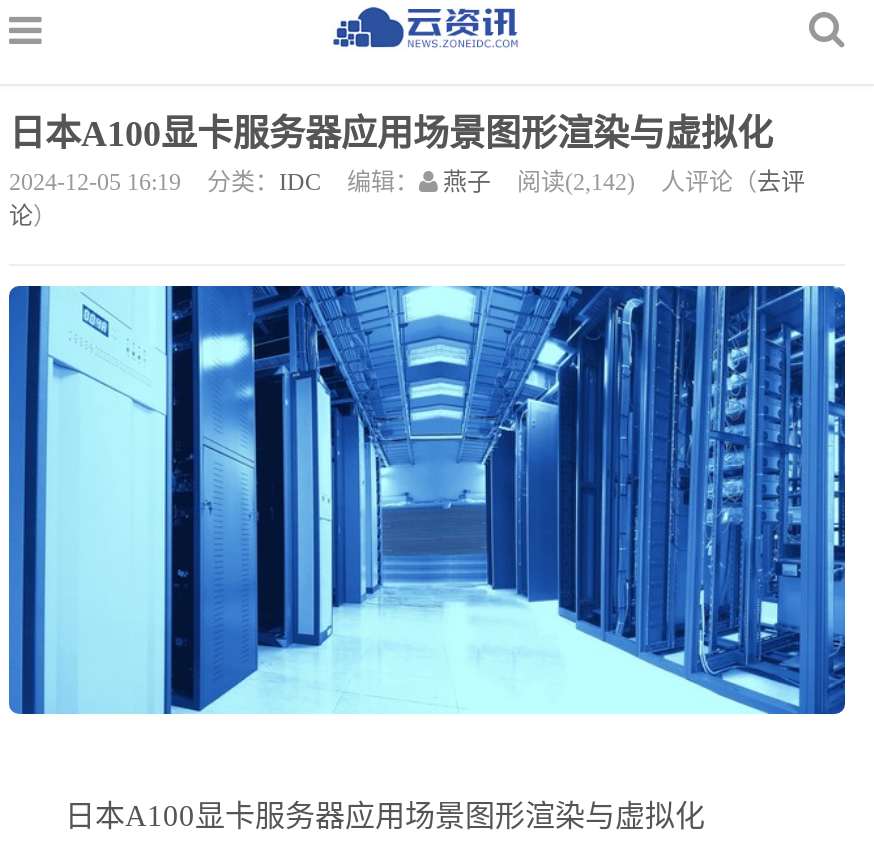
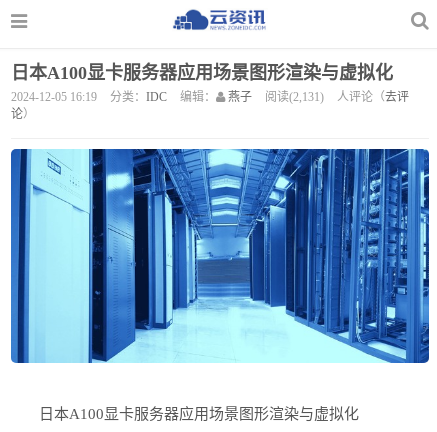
- 2024-12-05 16:19 分类：IDC 编辑： 燕子 阅读(2,142) 人评论（去评
+ 2024-12-05 16:19 分类：IDC 编辑： 燕子 阅读(2,131) 人评论（去评
